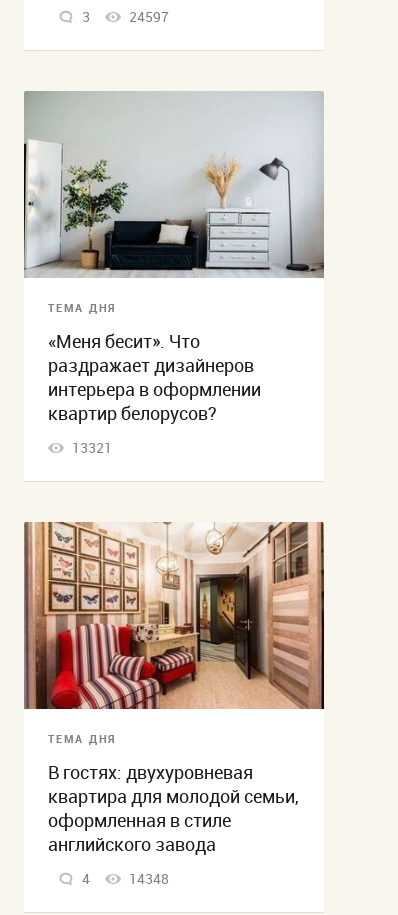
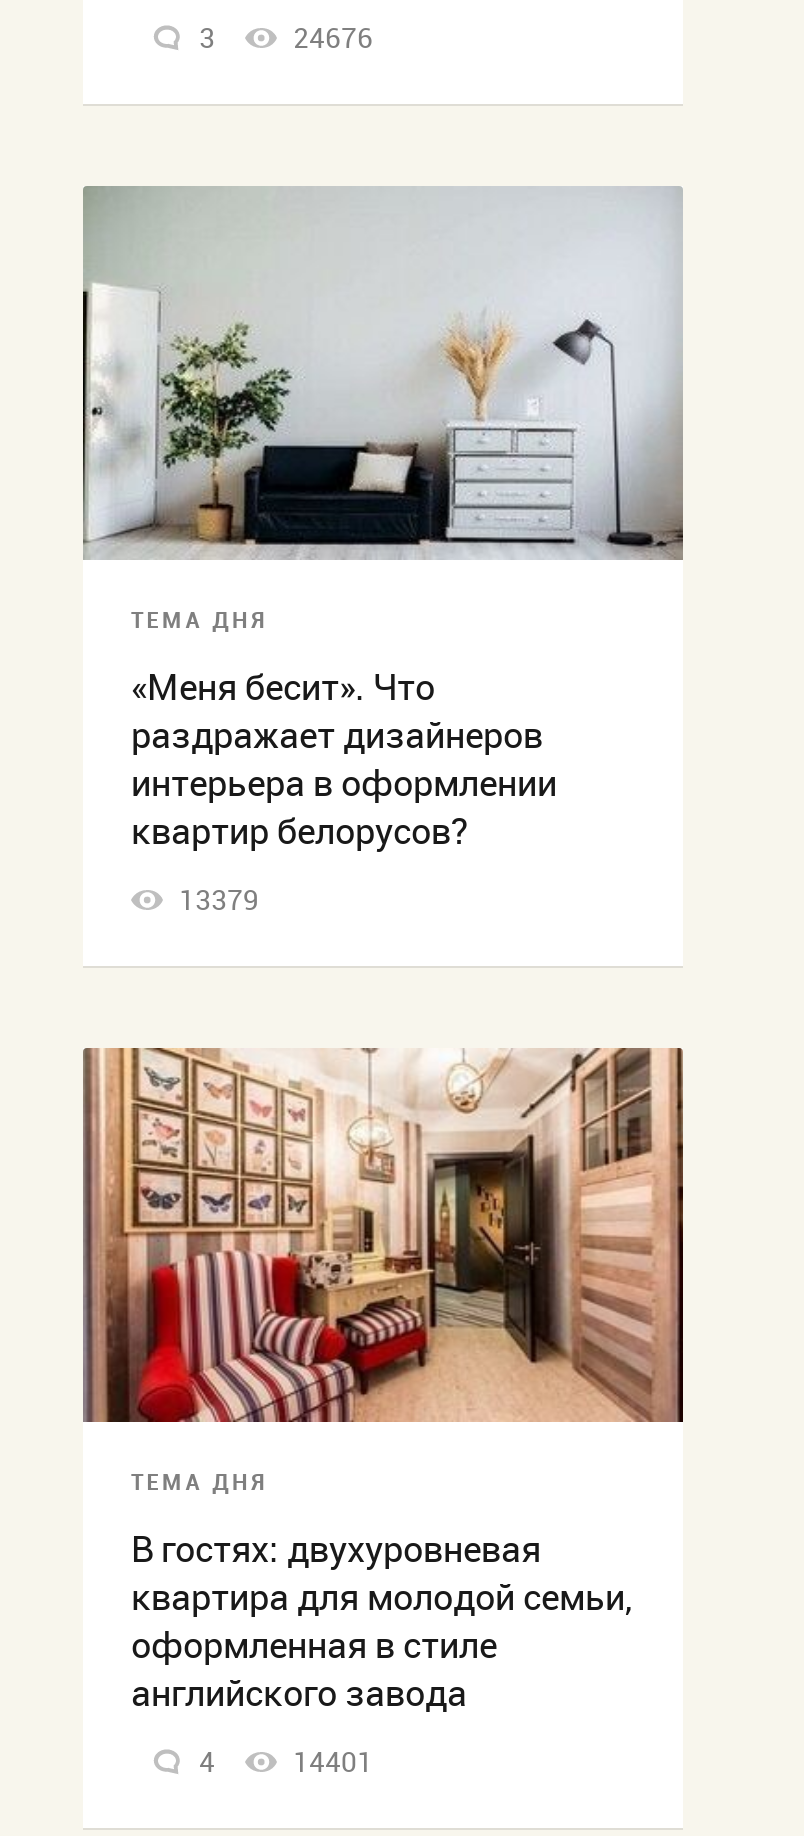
- 24597
+ 24676

- 13321
+ 13379

- 14348
+ 14401
